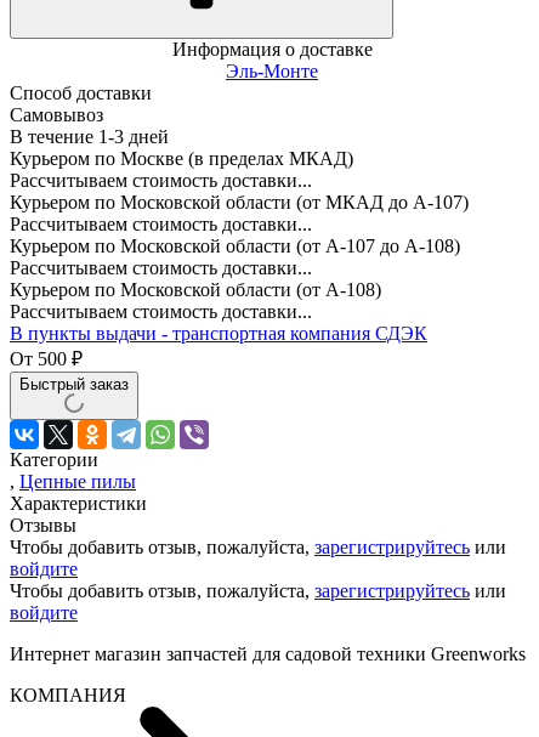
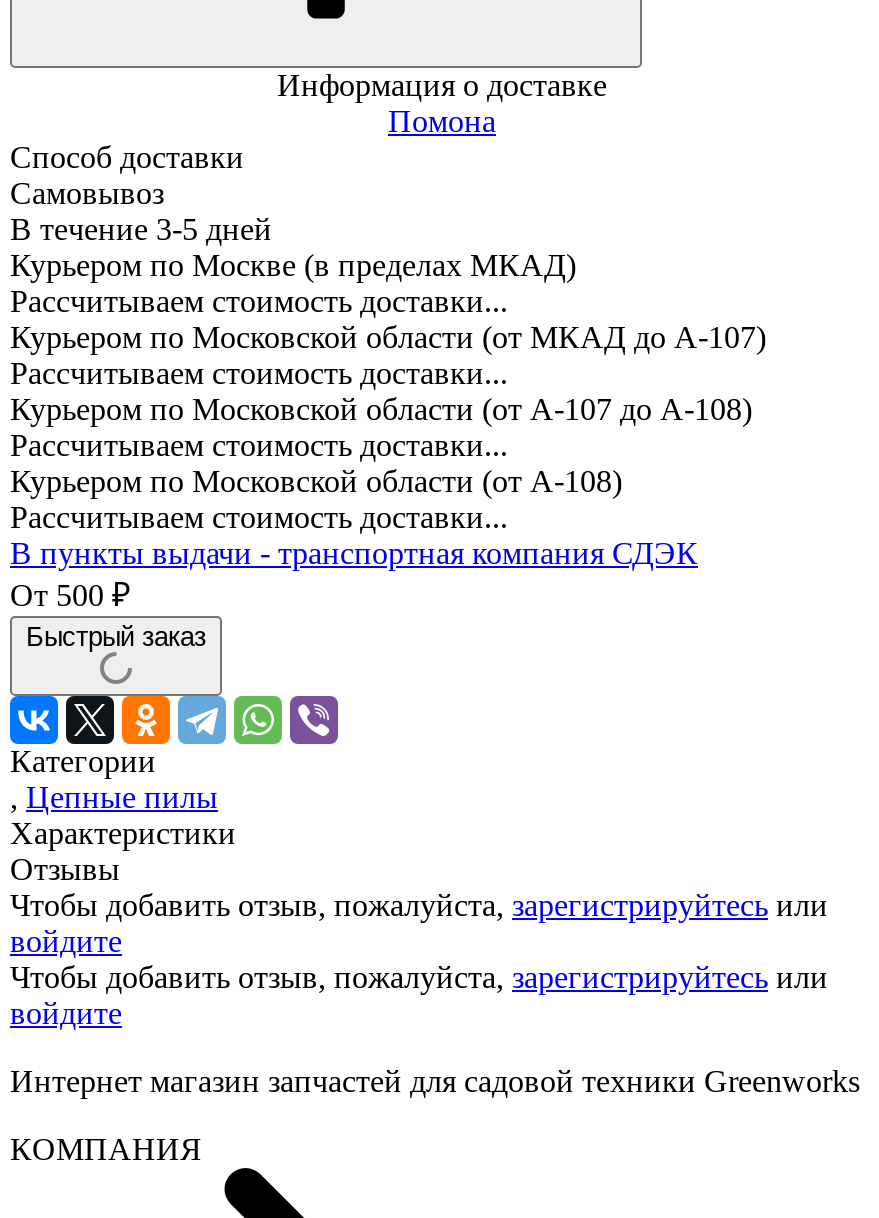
- Эль-Монте
+ Помона

- В течение 1-3 дней
+ В течение 3-5 дней
